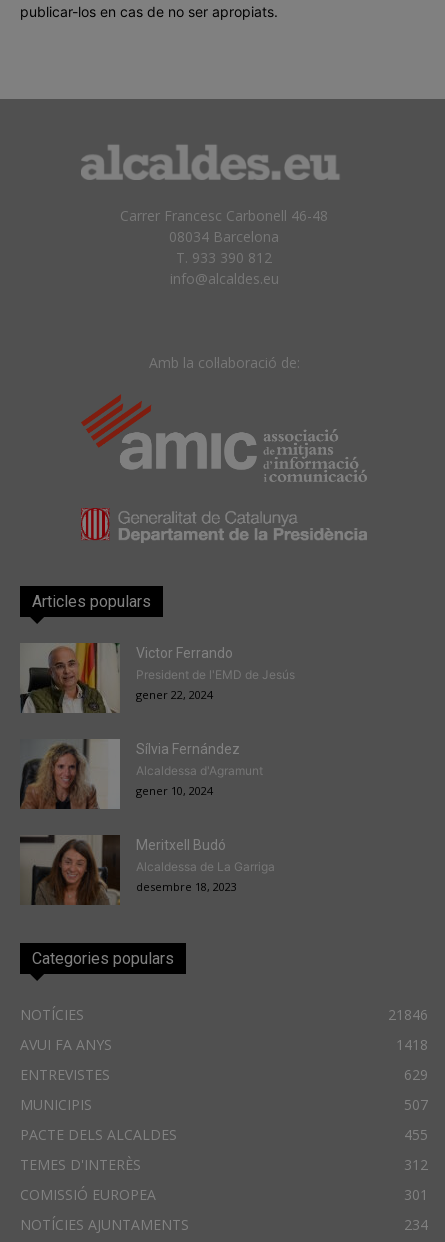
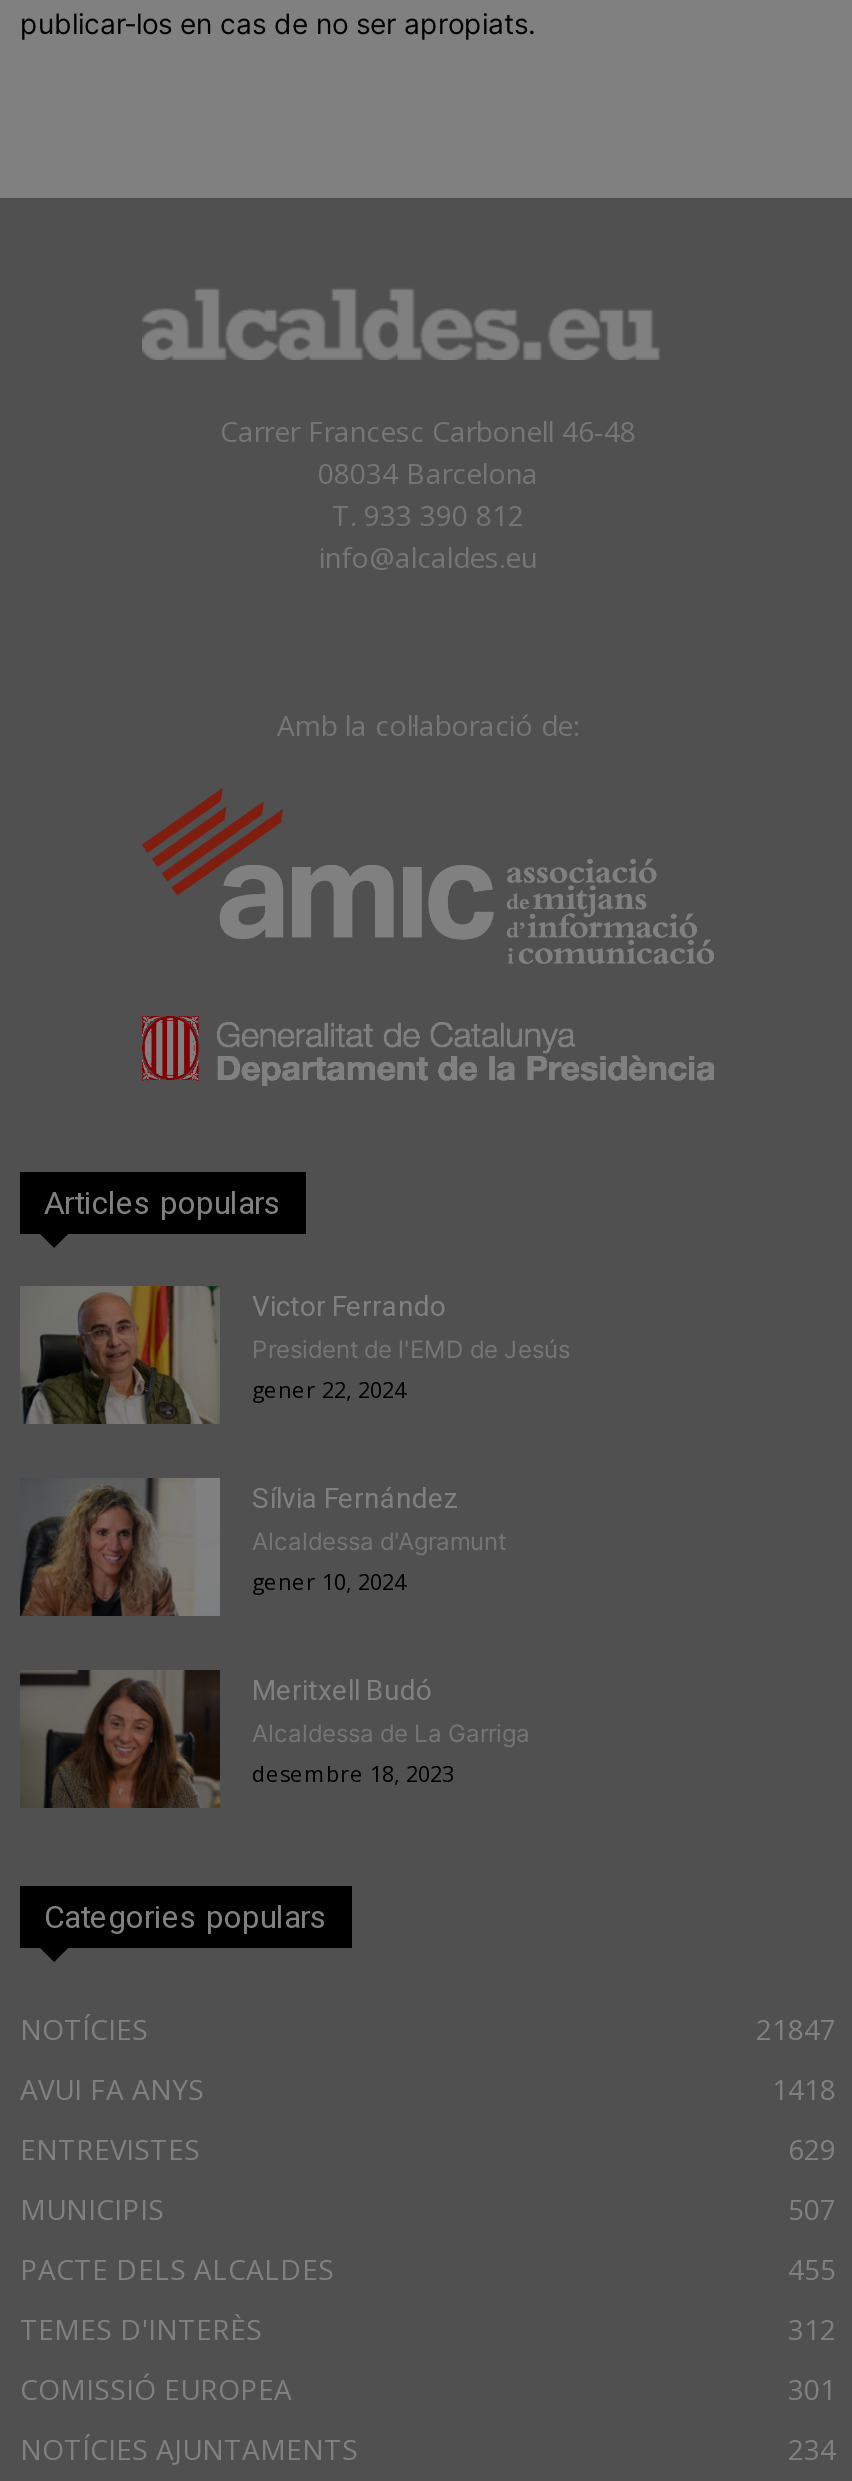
- 21846
+ 21847
